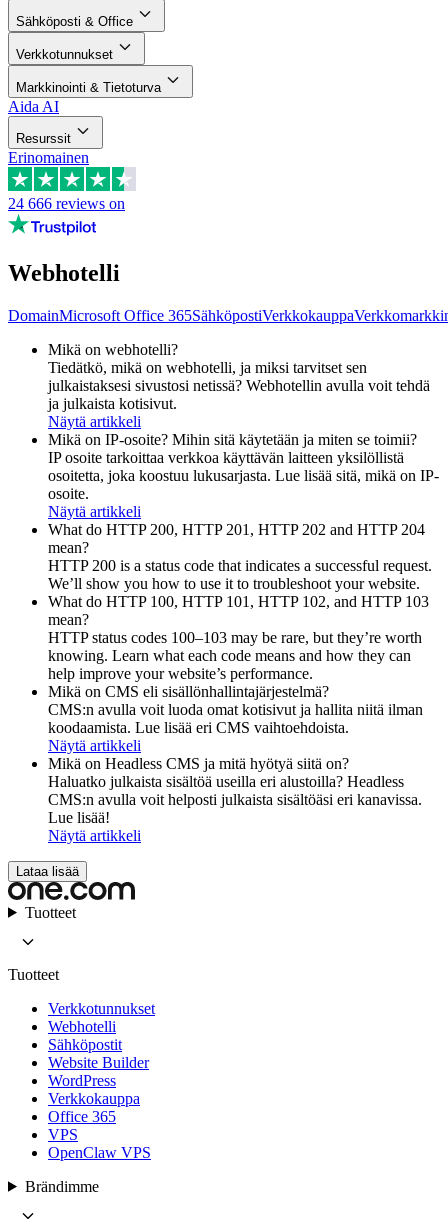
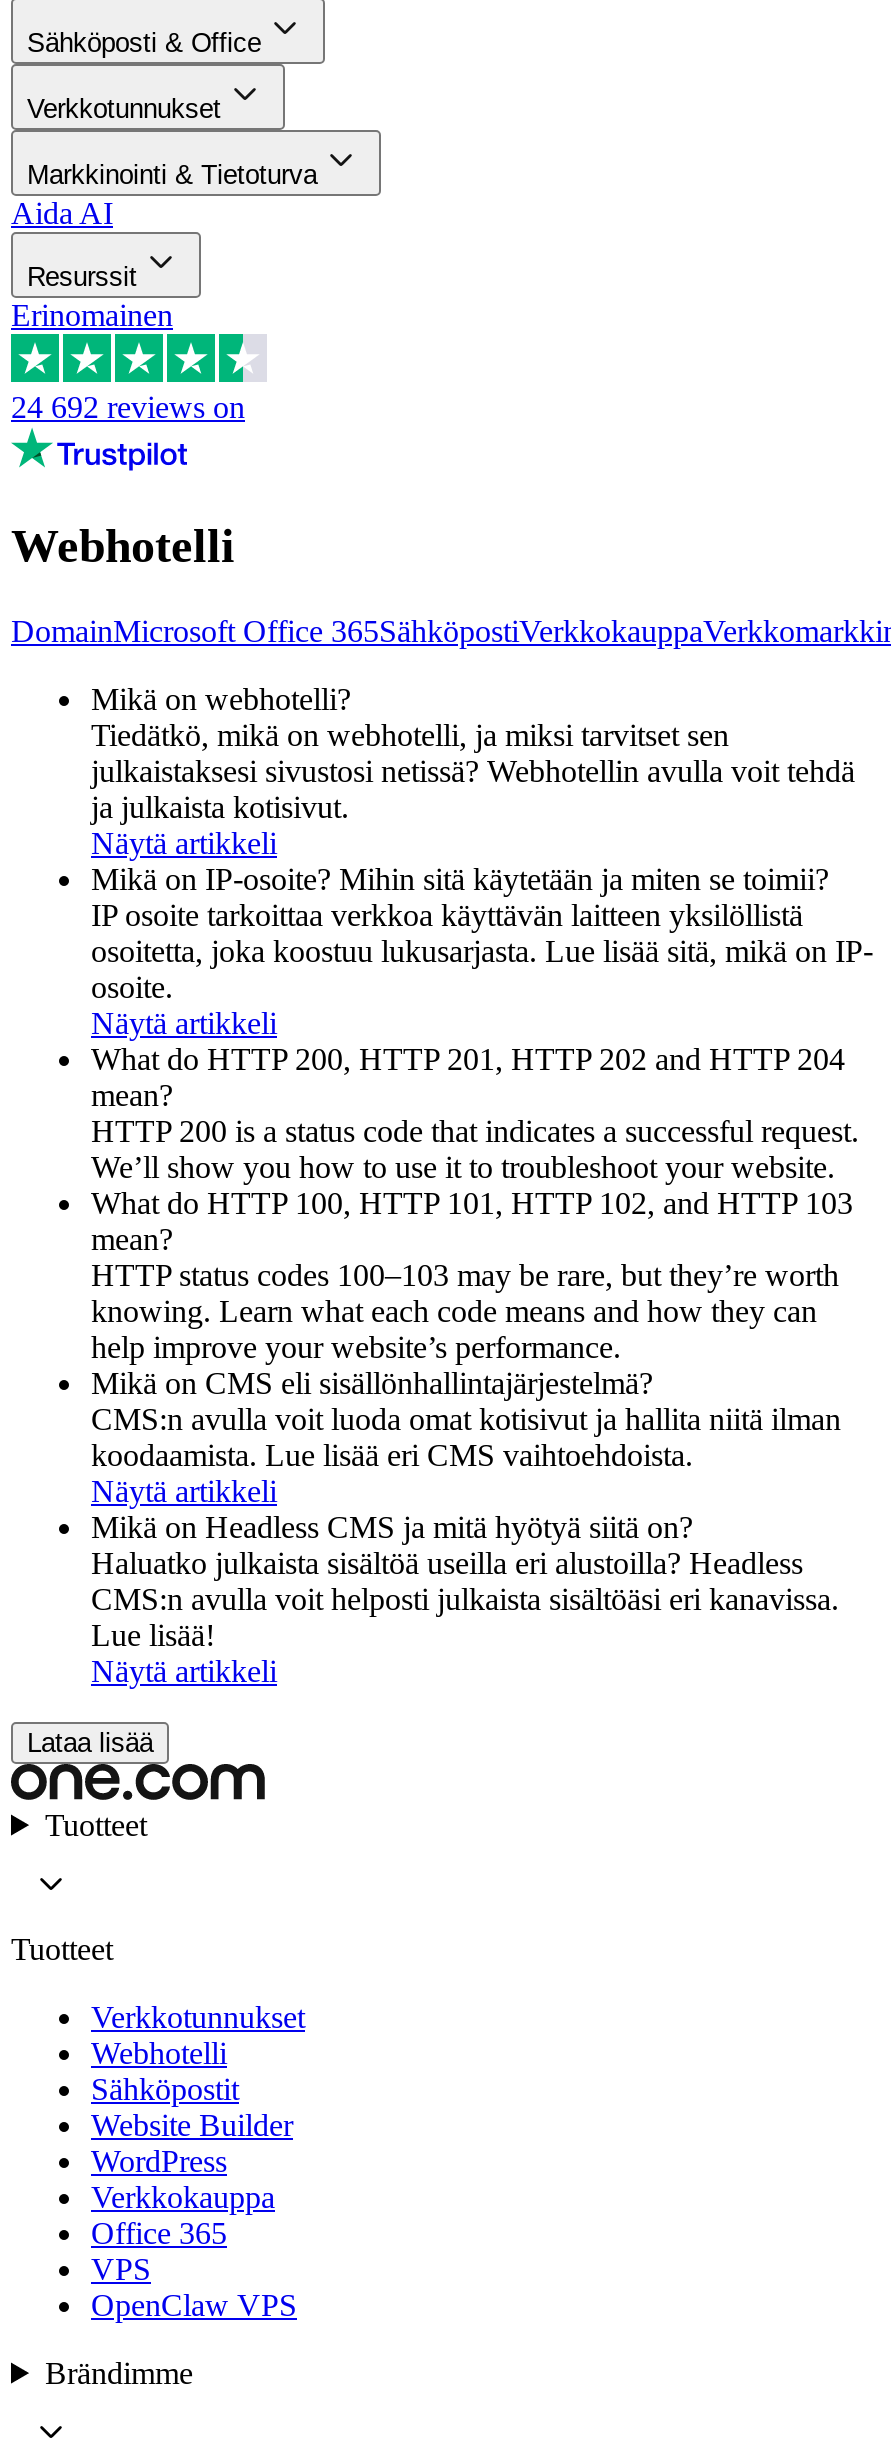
- 24 666 reviews on
+ 24 692 reviews on
